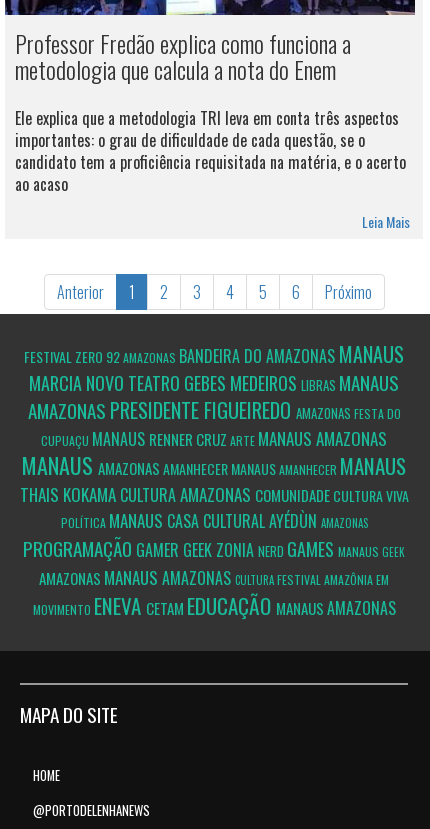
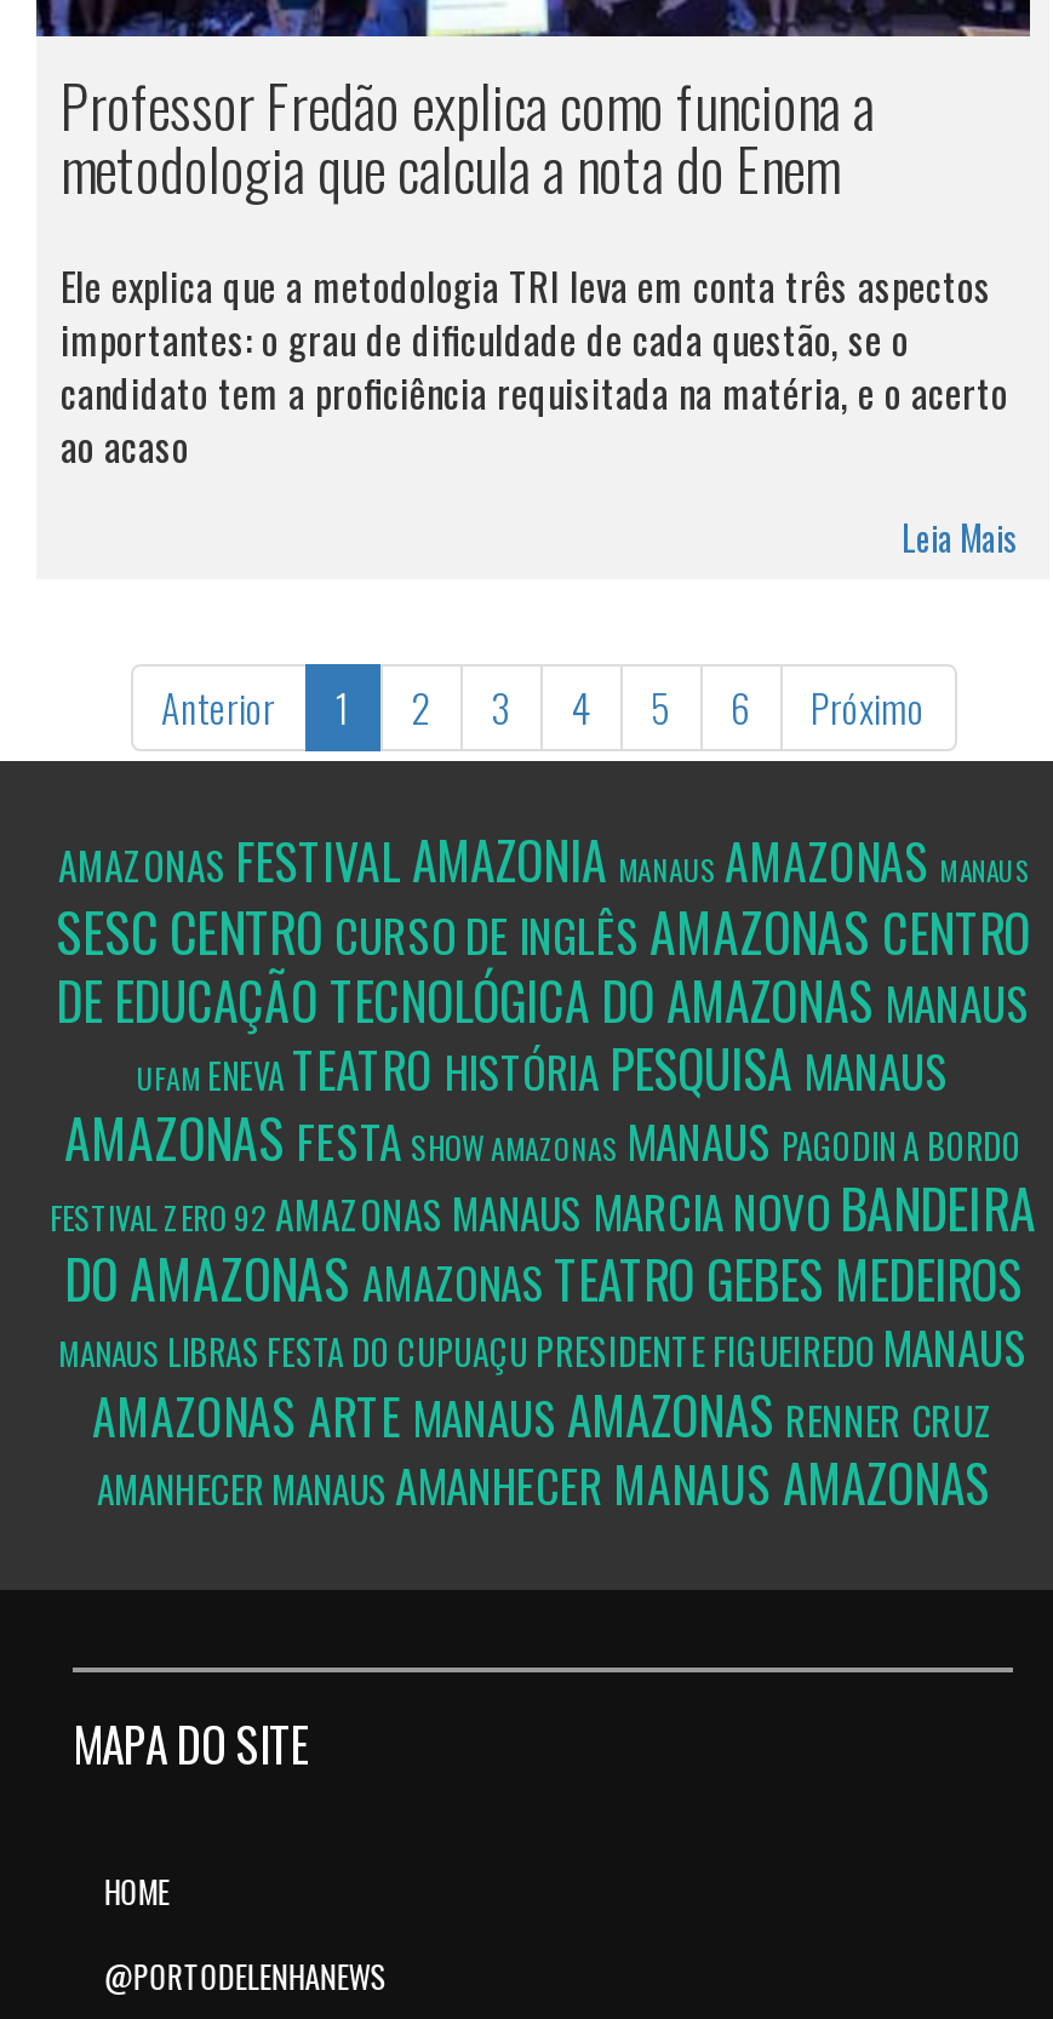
- FESTIVAL ZERO 92AMAZONASBANDEIRA DO AMAZONASMANAUS
- MARCIA NOVO TEATRO GEBES MEDEIROS LIBRAS MANAUS
- AMAZONAS PRESIDENTE FIGUEIREDO AMAZONASFESTA DO
- CUPUAÇU MANAUS RENNER CRUZARTEMANAUS AMAZONAS
- MANAUS AMAZONASAMANHECER MANAUSAMANHECERMANAUS
- THAIS KOKAMA CULTURAAMAZONAS COMUNIDADECULTURA VIVA
- POLÍTICAMANAUS CASA CULTURAL AYÉDÙN AMAZONAS
- PROGRAMAÇÃO GAMER GEEK ZONIA NERD GAMES MANAUS GEEK
- AMAZONAS MANAUS AMAZONAS CULTURAFESTIVAL AMAZÔNIA EM
- MOVIMENTOENEVA CETAMEDUCAÇÃO MANAUSAMAZONAS
+ AMAZONAS FESTIVAL AMAZONIA MANAUSAMAZONAS MANAUS
+ SESC CENTRO CURSO DE INGLÊS AMAZONAS CENTRO
+ DE EDUCAÇÃO TECNOLÓGICA DO AMAZONAS MANAUS
+ UFAMENEVATEATRO HISTÓRIA PESQUISA MANAUS
+ AMAZONAS FESTASHOWAMAZONAS MANAUS PAGODIN A BORDO
+ FESTIVAL ZERO 92AMAZONAS MANAUS MARCIA NOVO BANDEIRA
+ DO AMAZONAS AMAZONAS TEATRO GEBES MEDEIROS
+ MANAUS LIBRAS FESTA DO CUPUAÇU PRESIDENTE FIGUEIREDO MANAUS
+ AMAZONAS ARTE MANAUS AMAZONAS RENNER CRUZ
+ AMANHECER MANAUSAMANHECER MANAUS AMAZONAS
